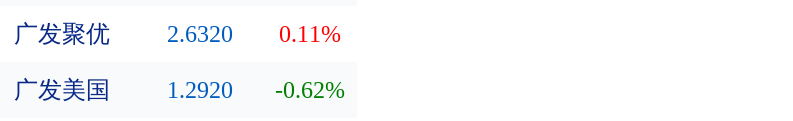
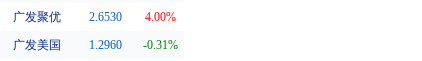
- 2.6320
+ 2.6530

- 0.11%
+ 4.00%

- 1.2920
+ 1.2960

- -0.62%
+ -0.31%
